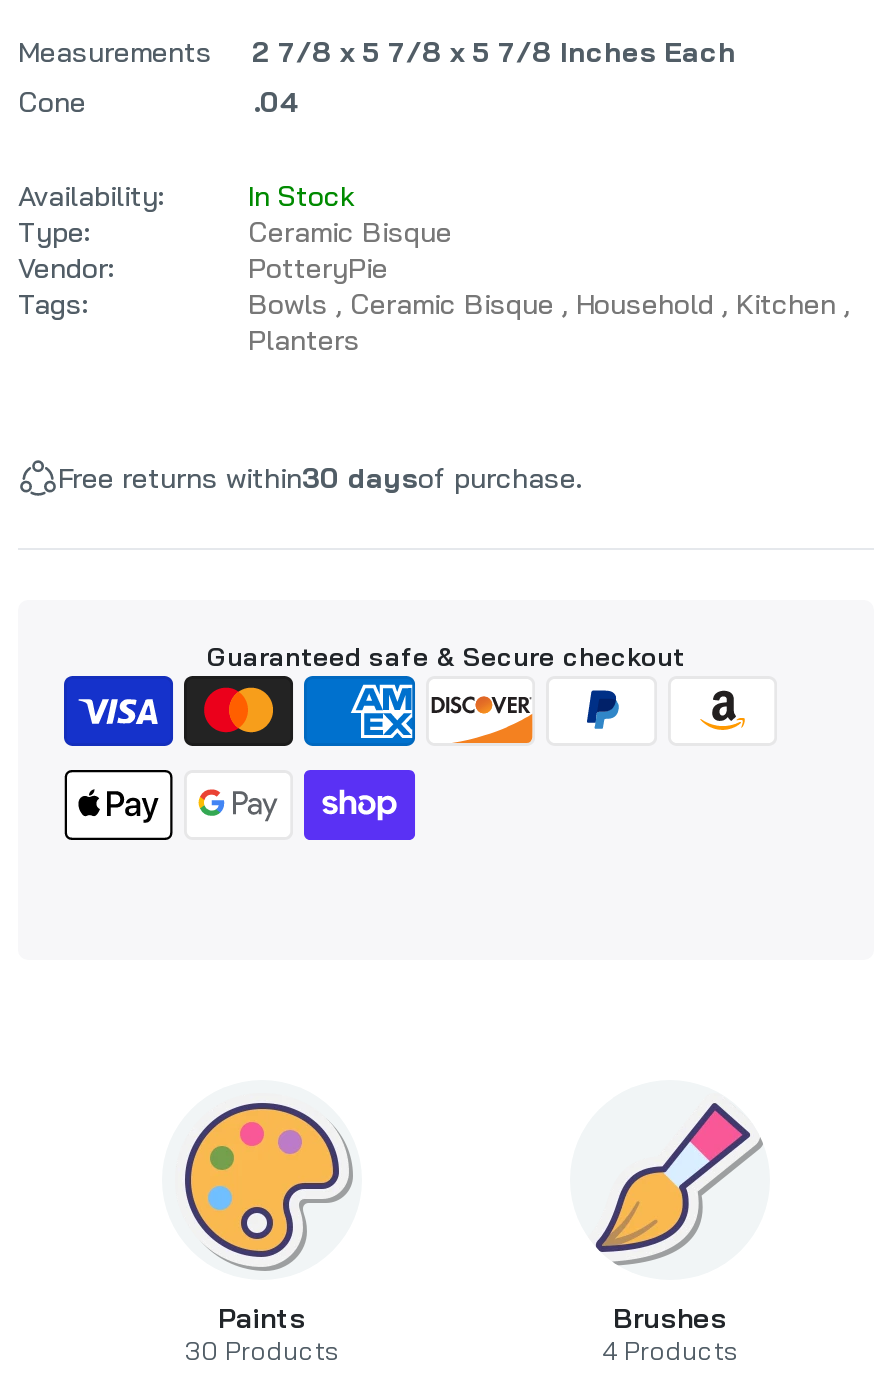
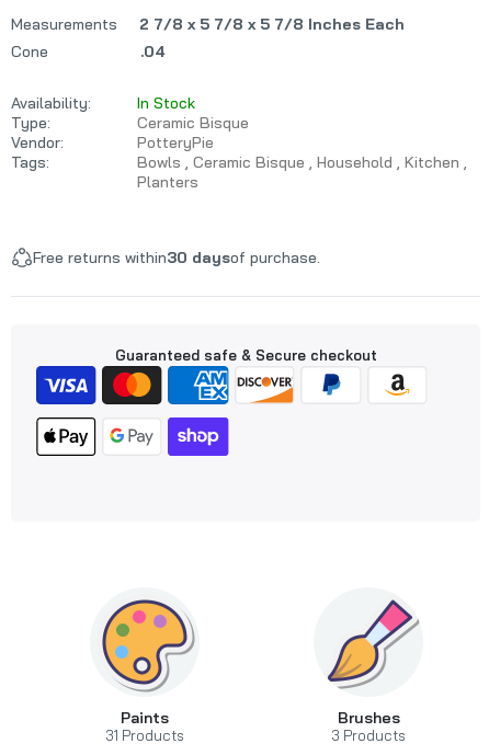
- 30 Products
+ 31 Products

- 4 Products
+ 3 Products
